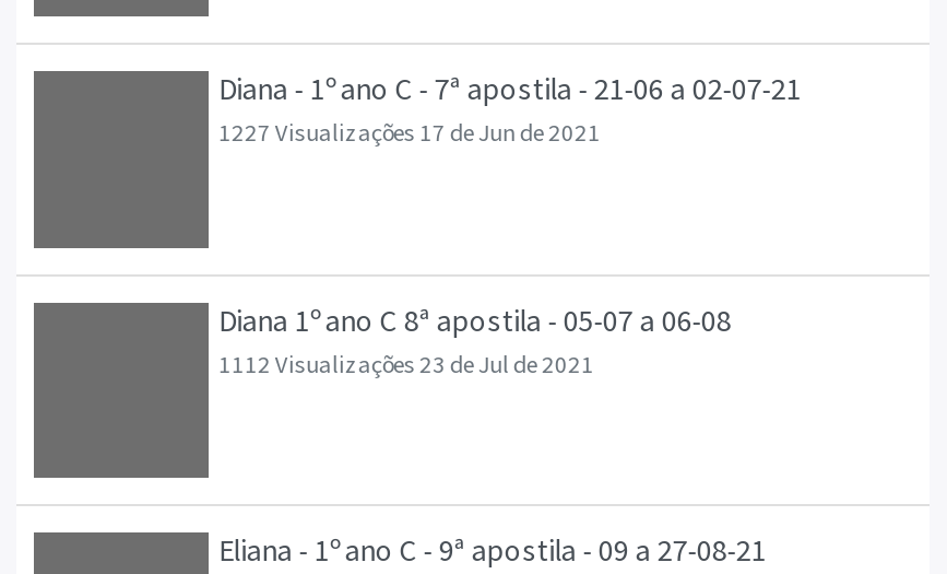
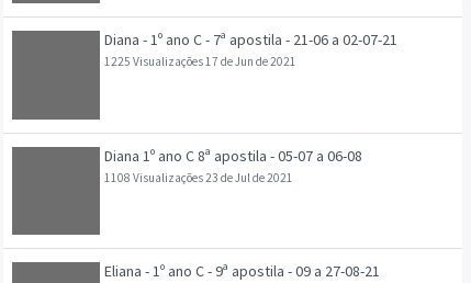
- 1227 Visualizações 17 de Jun de 2021
+ 1225 Visualizações 17 de Jun de 2021

- 1112 Visualizações 23 de Jul de 2021
+ 1108 Visualizações 23 de Jul de 2021
